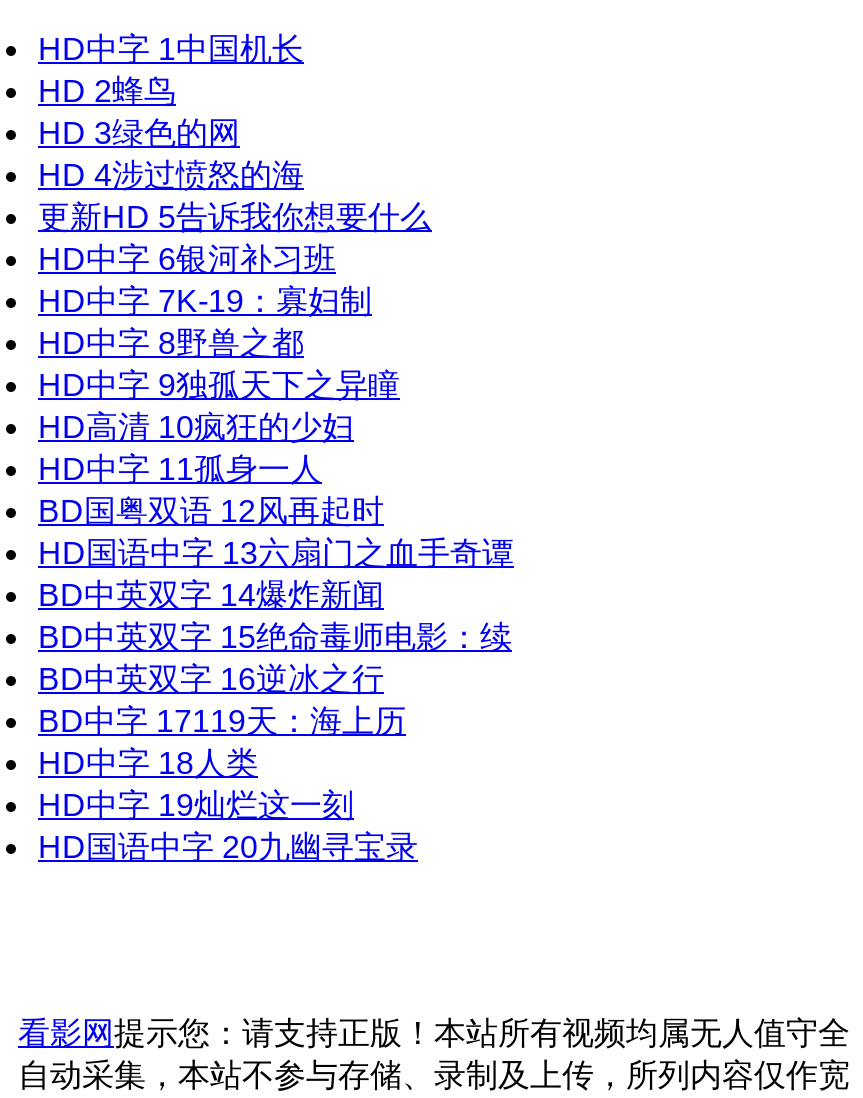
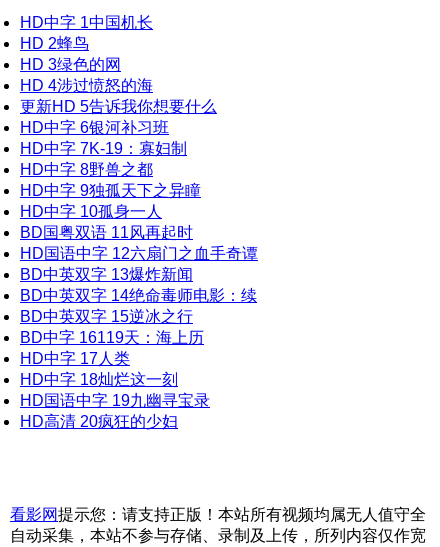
- HD高清 10疯狂的少妇
- HD中字 11孤身一人
- BD国粤双语 12风再起时
- HD国语中字 13六扇门之血手奇谭
- BD中英双字 14爆炸新闻
- BD中英双字 15绝命毒师电影：续
- BD中英双字 16逆冰之行
- BD中字 17119天：海上历
- HD中字 18人类
- HD中字 19灿烂这一刻
- HD国语中字 20九幽寻宝录
+ HD中字 10孤身一人
+ BD国粤双语 11风再起时
+ HD国语中字 12六扇门之血手奇谭
+ BD中英双字 13爆炸新闻
+ BD中英双字 14绝命毒师电影：续
+ BD中英双字 15逆冰之行
+ BD中字 16119天：海上历
+ HD中字 17人类
+ HD中字 18灿烂这一刻
+ HD国语中字 19九幽寻宝录
+ HD高清 20疯狂的少妇
